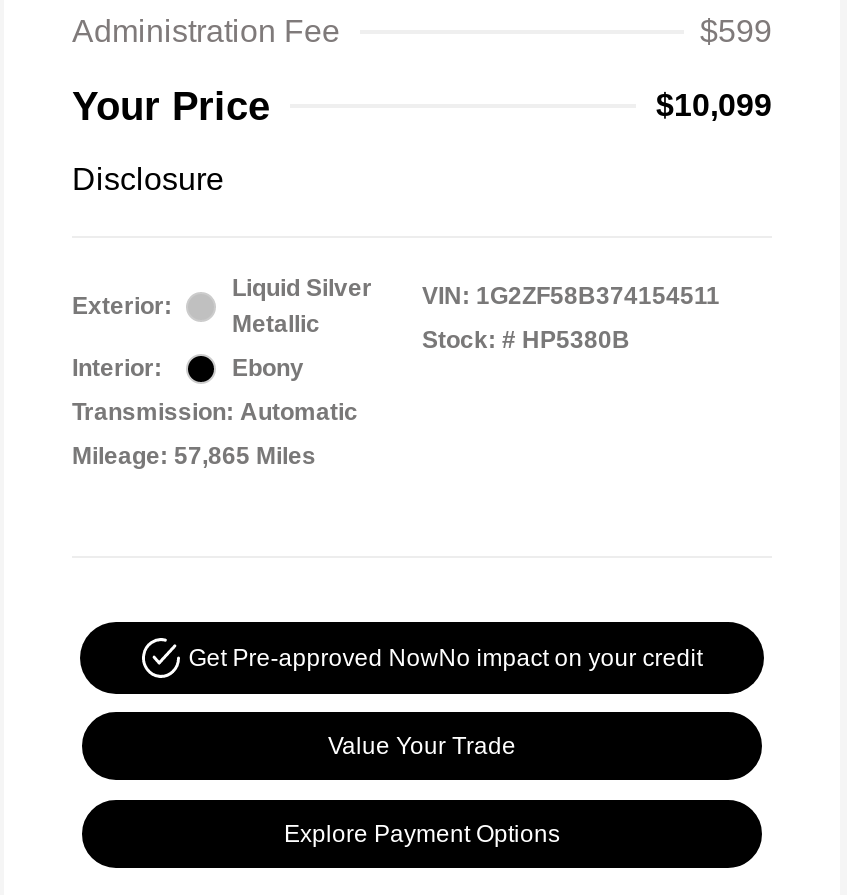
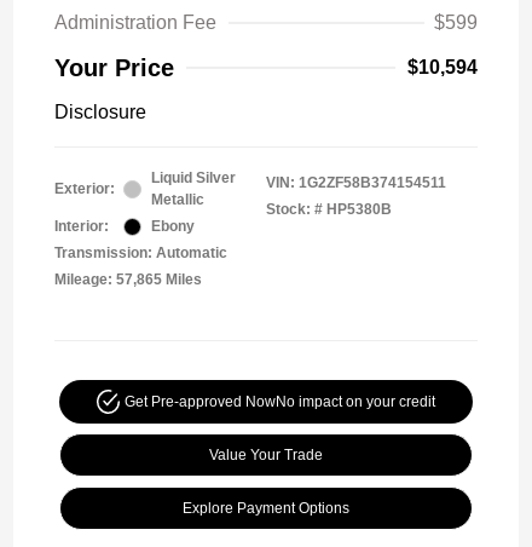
- $10,099
+ $10,594
